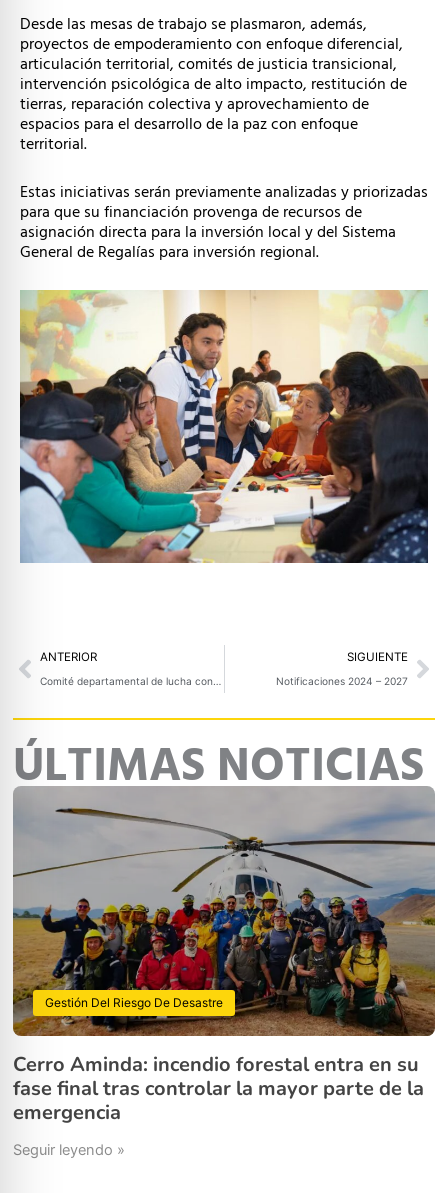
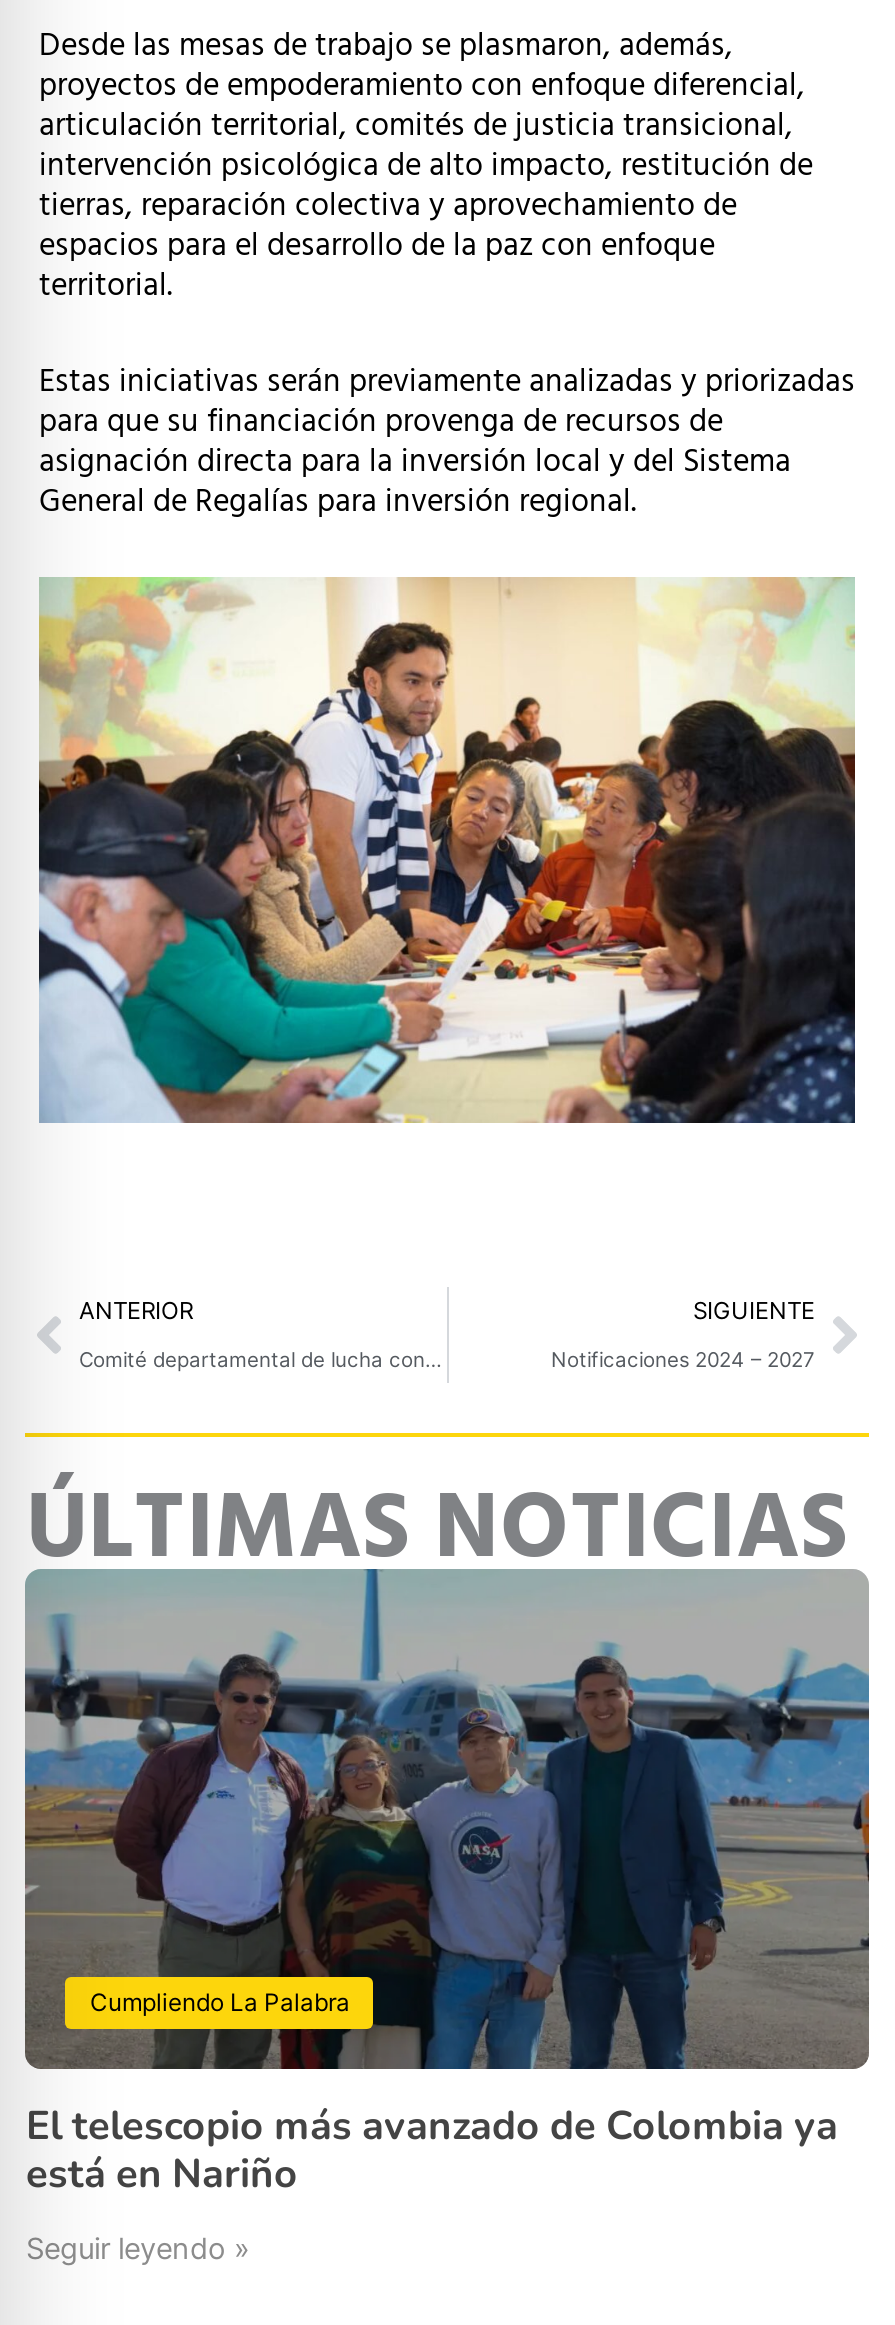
- [image]
- Gestión Del Riesgo De Desastre
+ [image]
+ Cumpliendo La Palabra

- Cerro Aminda: incendio forestal entra en su
- fase final tras controlar la mayor parte de la
- emergencia
+ El telescopio más avanzado de Colombia ya
+ está en Nariño
